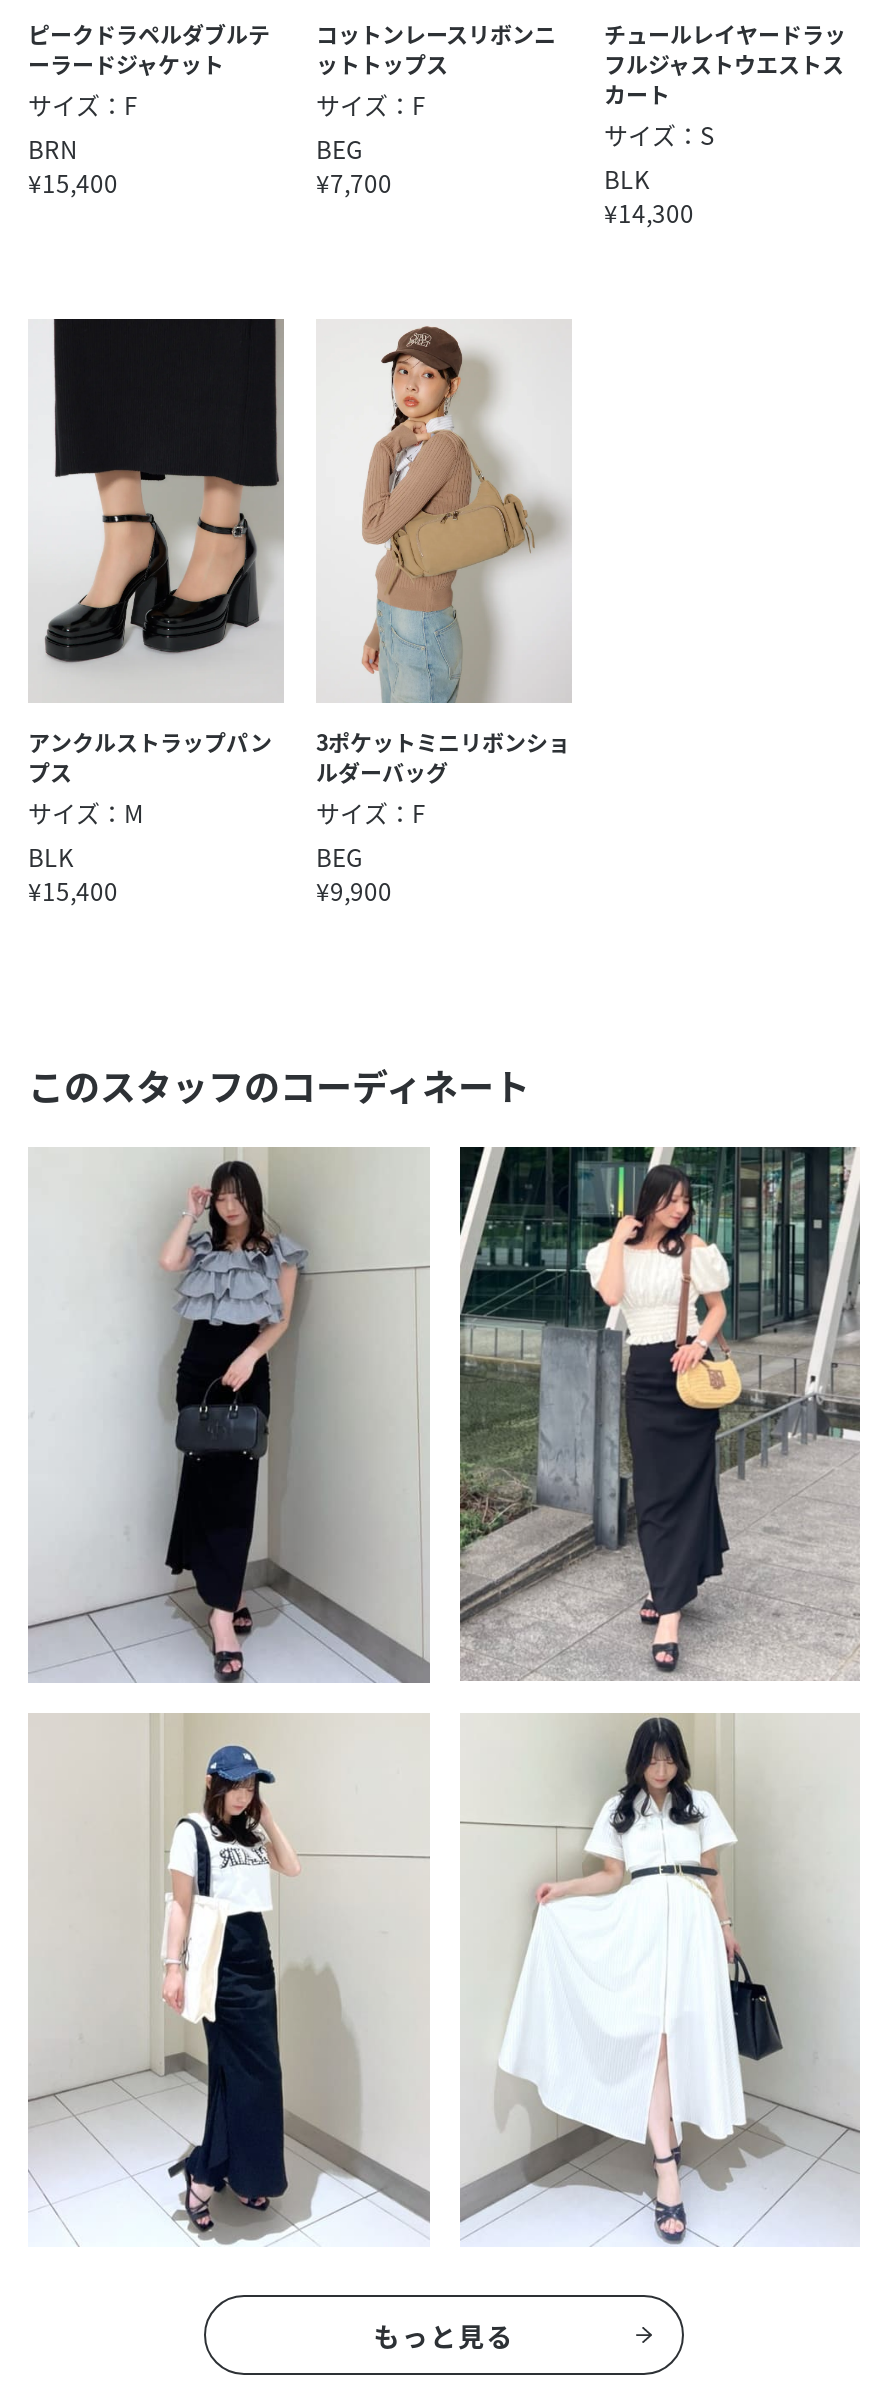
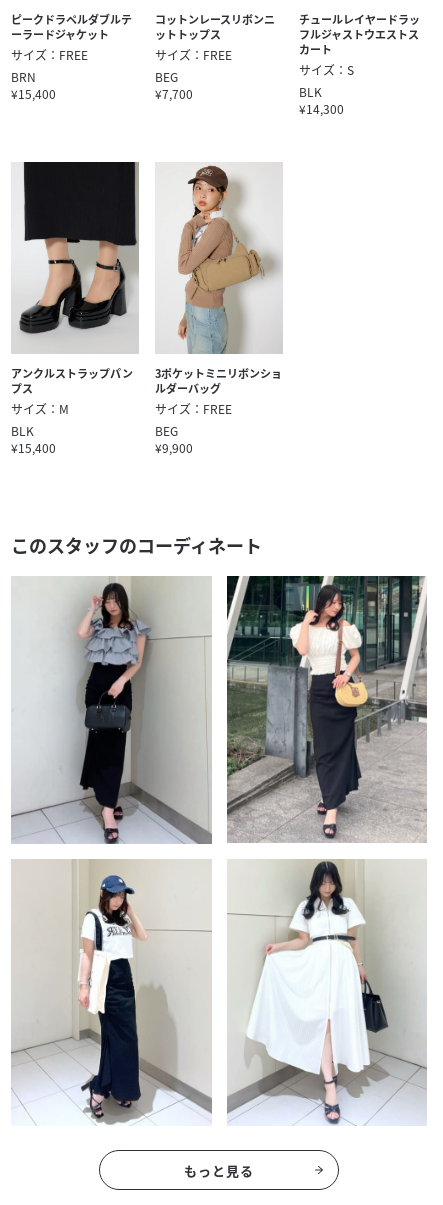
- サイズ：F
+ サイズ：FREE

- サイズ：F
+ サイズ：FREE

- サイズ：F
+ サイズ：FREE
